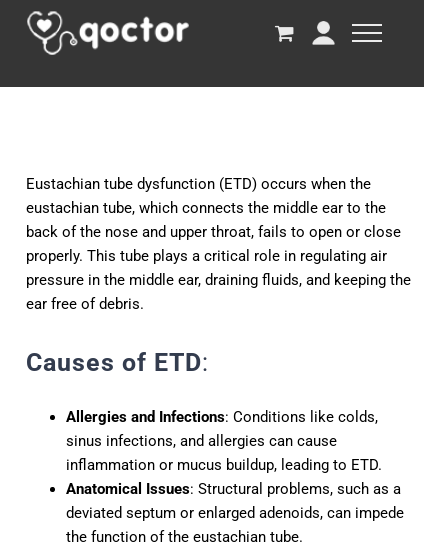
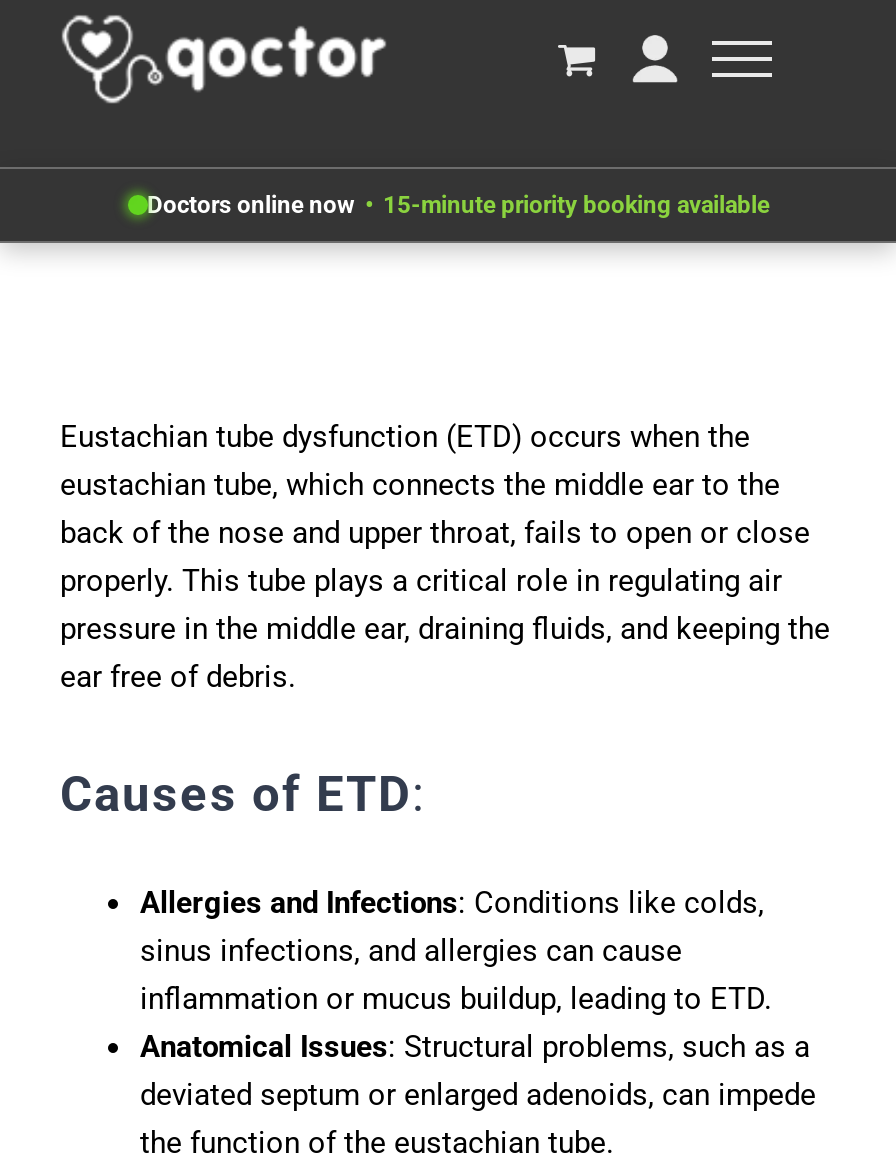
+ Doctors online now
+ 15-minute priority booking available
